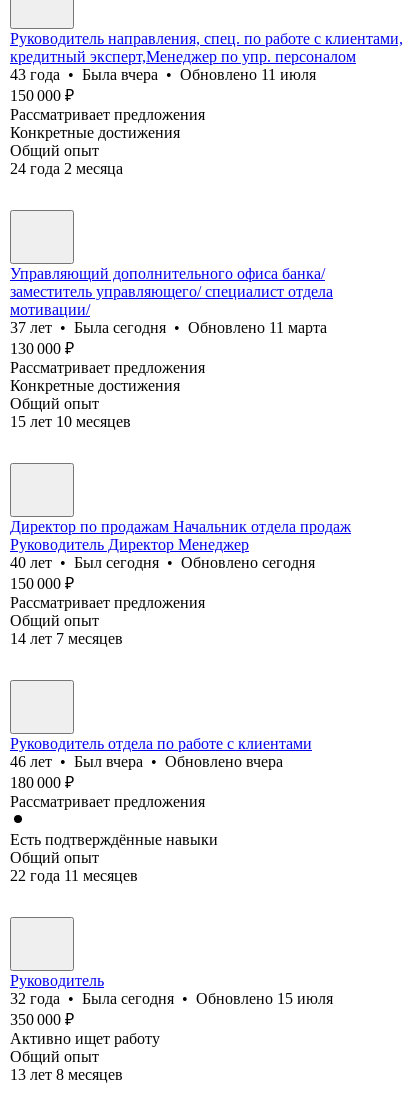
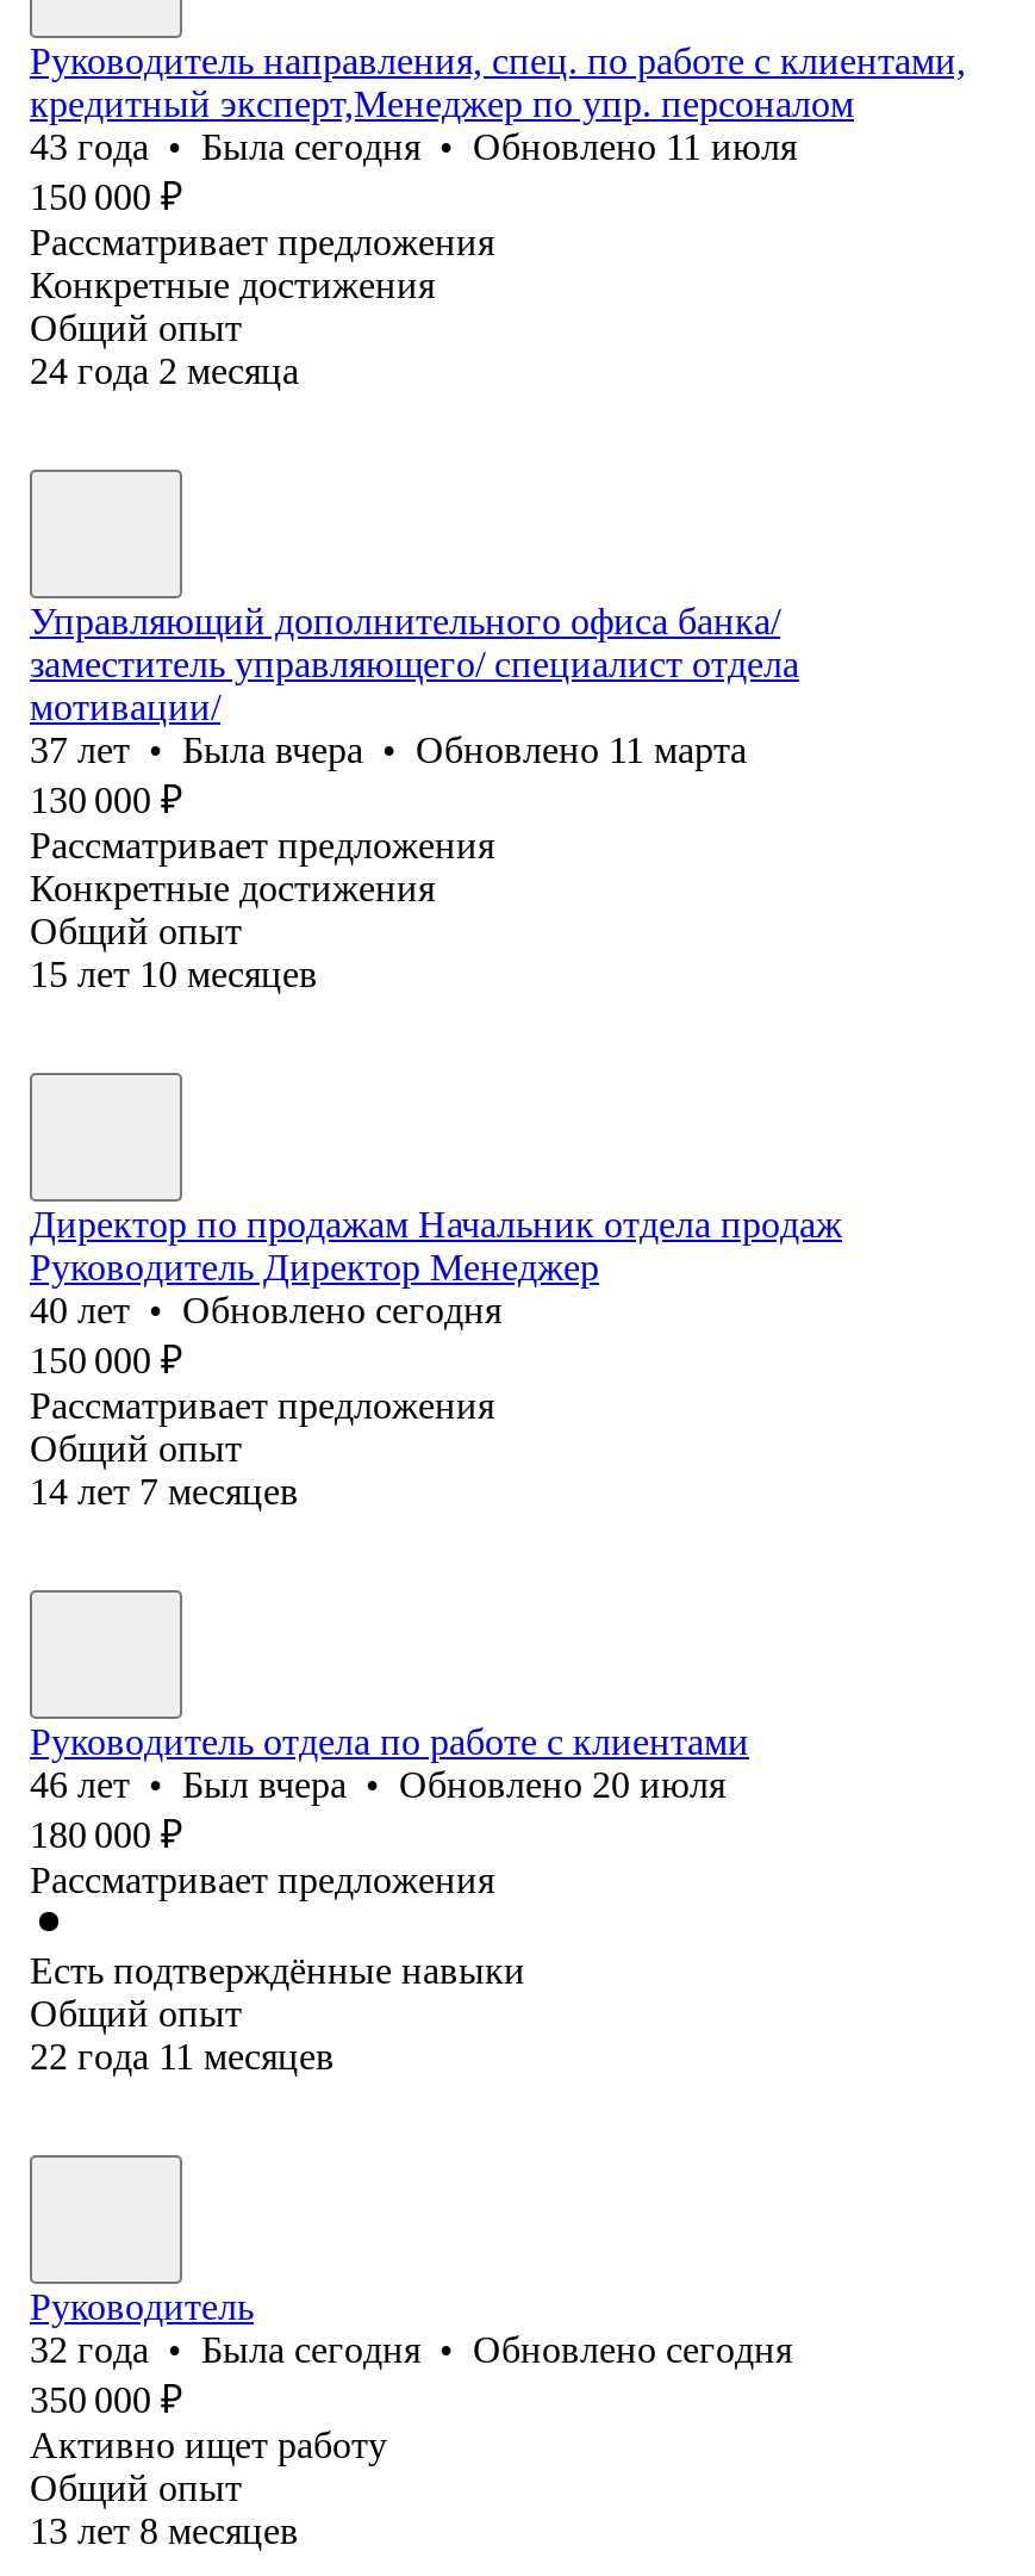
- 43 года • Была вчера • Обновлено 11 июля
+ 43 года • Была сегодня • Обновлено 11 июля

- 37 лет • Была сегодня • Обновлено 11 марта
+ 37 лет • Была вчера • Обновлено 11 марта

- 40 лет • Был сегодня • Обновлено сегодня
+ 40 лет • Обновлено сегодня

- 46 лет • Был вчера • Обновлено вчера
+ 46 лет • Был вчера • Обновлено 20 июля

- 32 года • Была сегодня • Обновлено 15 июля
+ 32 года • Была сегодня • Обновлено сегодня
